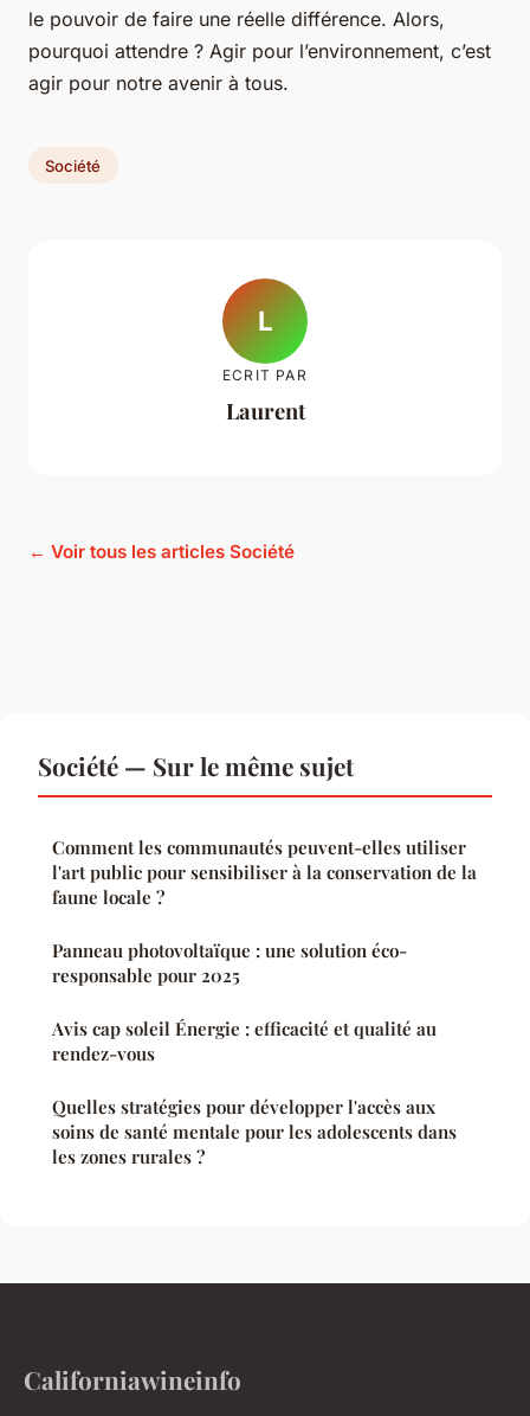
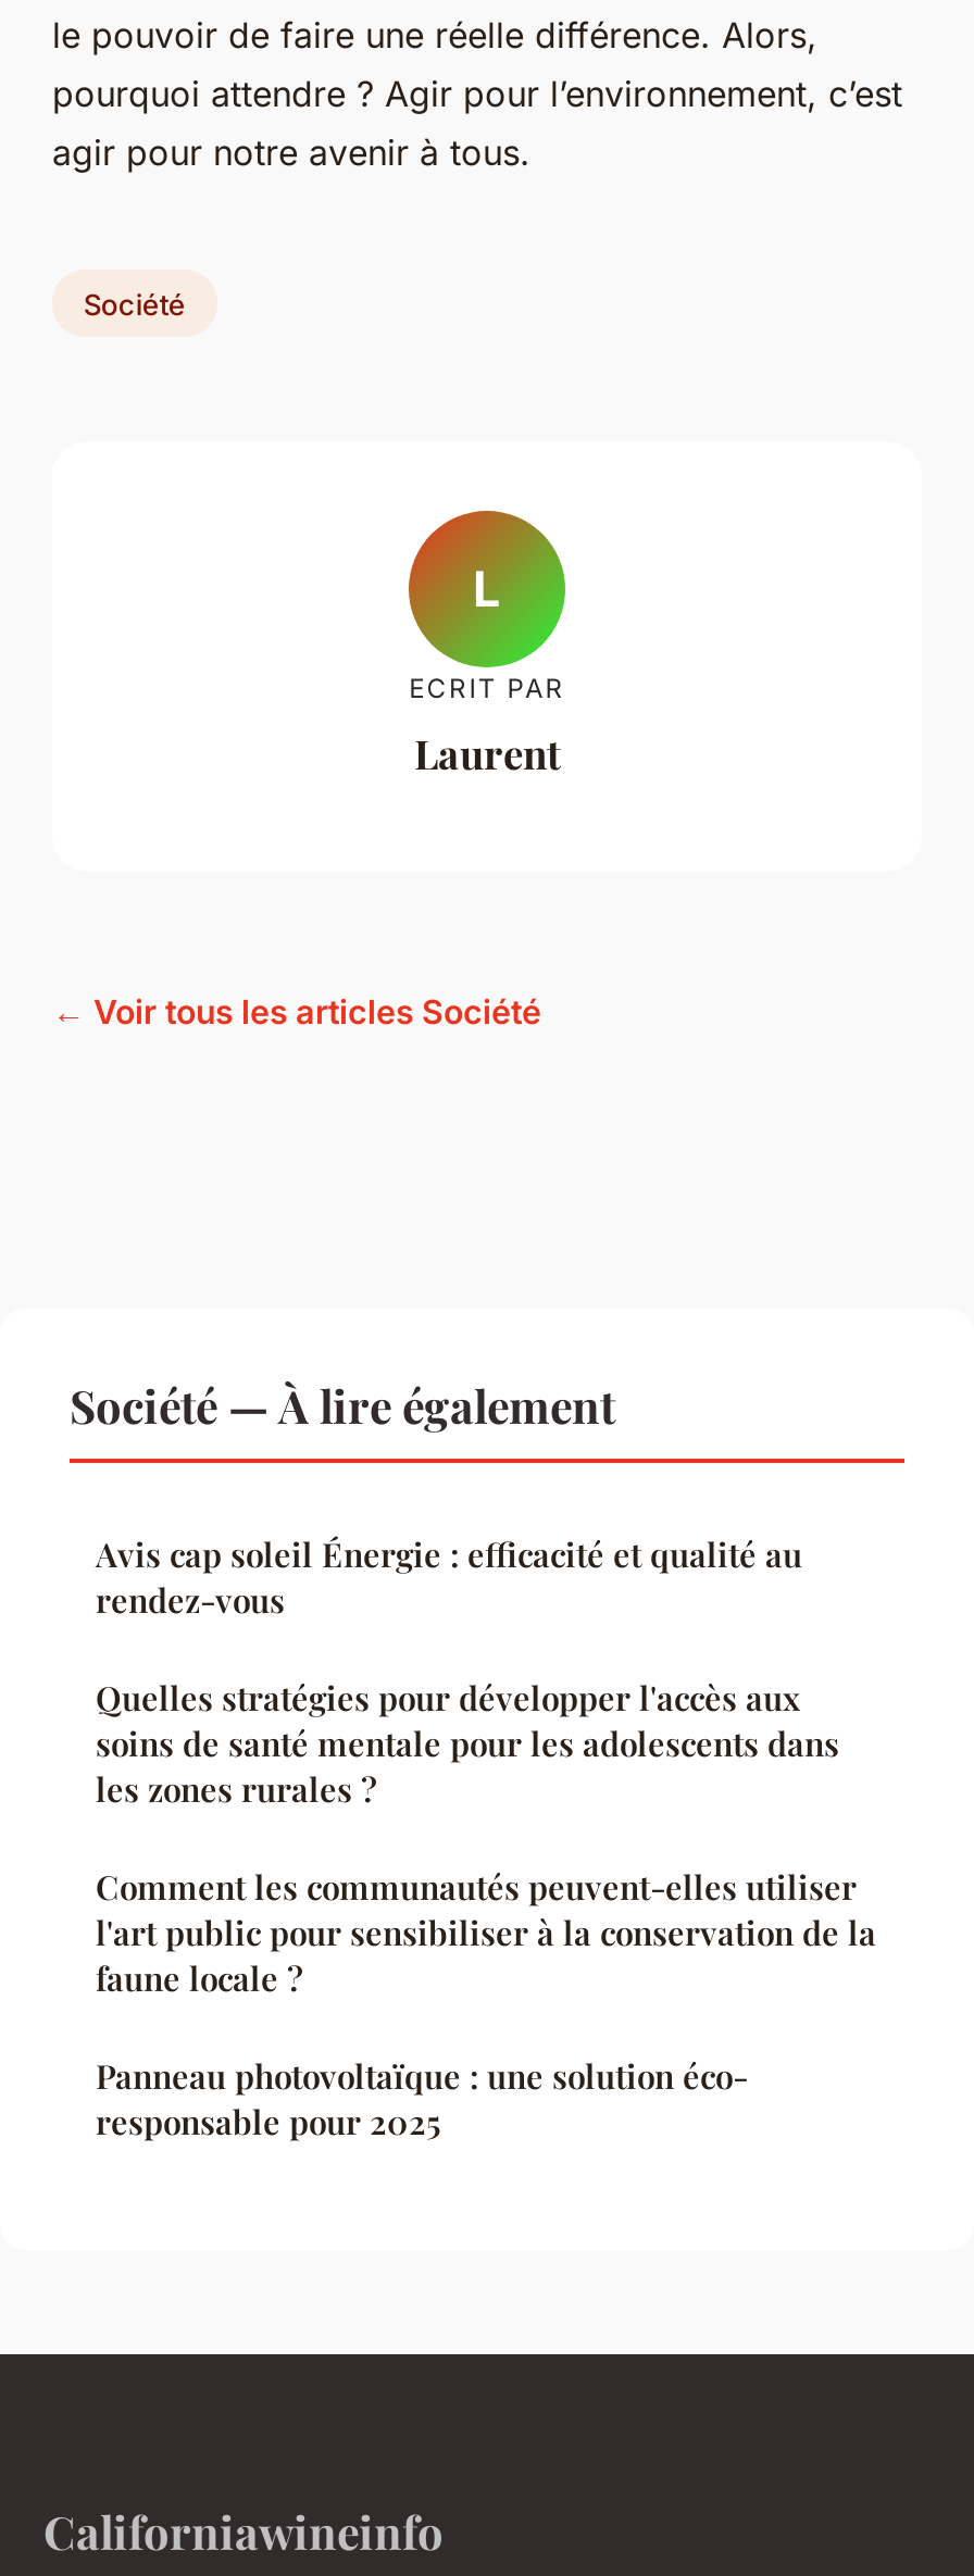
- Société — Sur le même sujet
+ Société — À lire également

moved down: Comment les communautés peuvent-elles utiliser | l'art public pour sensibiliser à la conservation de la | faune locale ? | Panneau photovoltaïque : une solution éco- | responsable pour 2025

moved up: Avis cap soleil Énergie : efficacité et qualité au | rendez-vous | Quelles stratégies pour développer l'accès aux | soins de santé mentale pour les adolescents dans | les zones rurales ?
